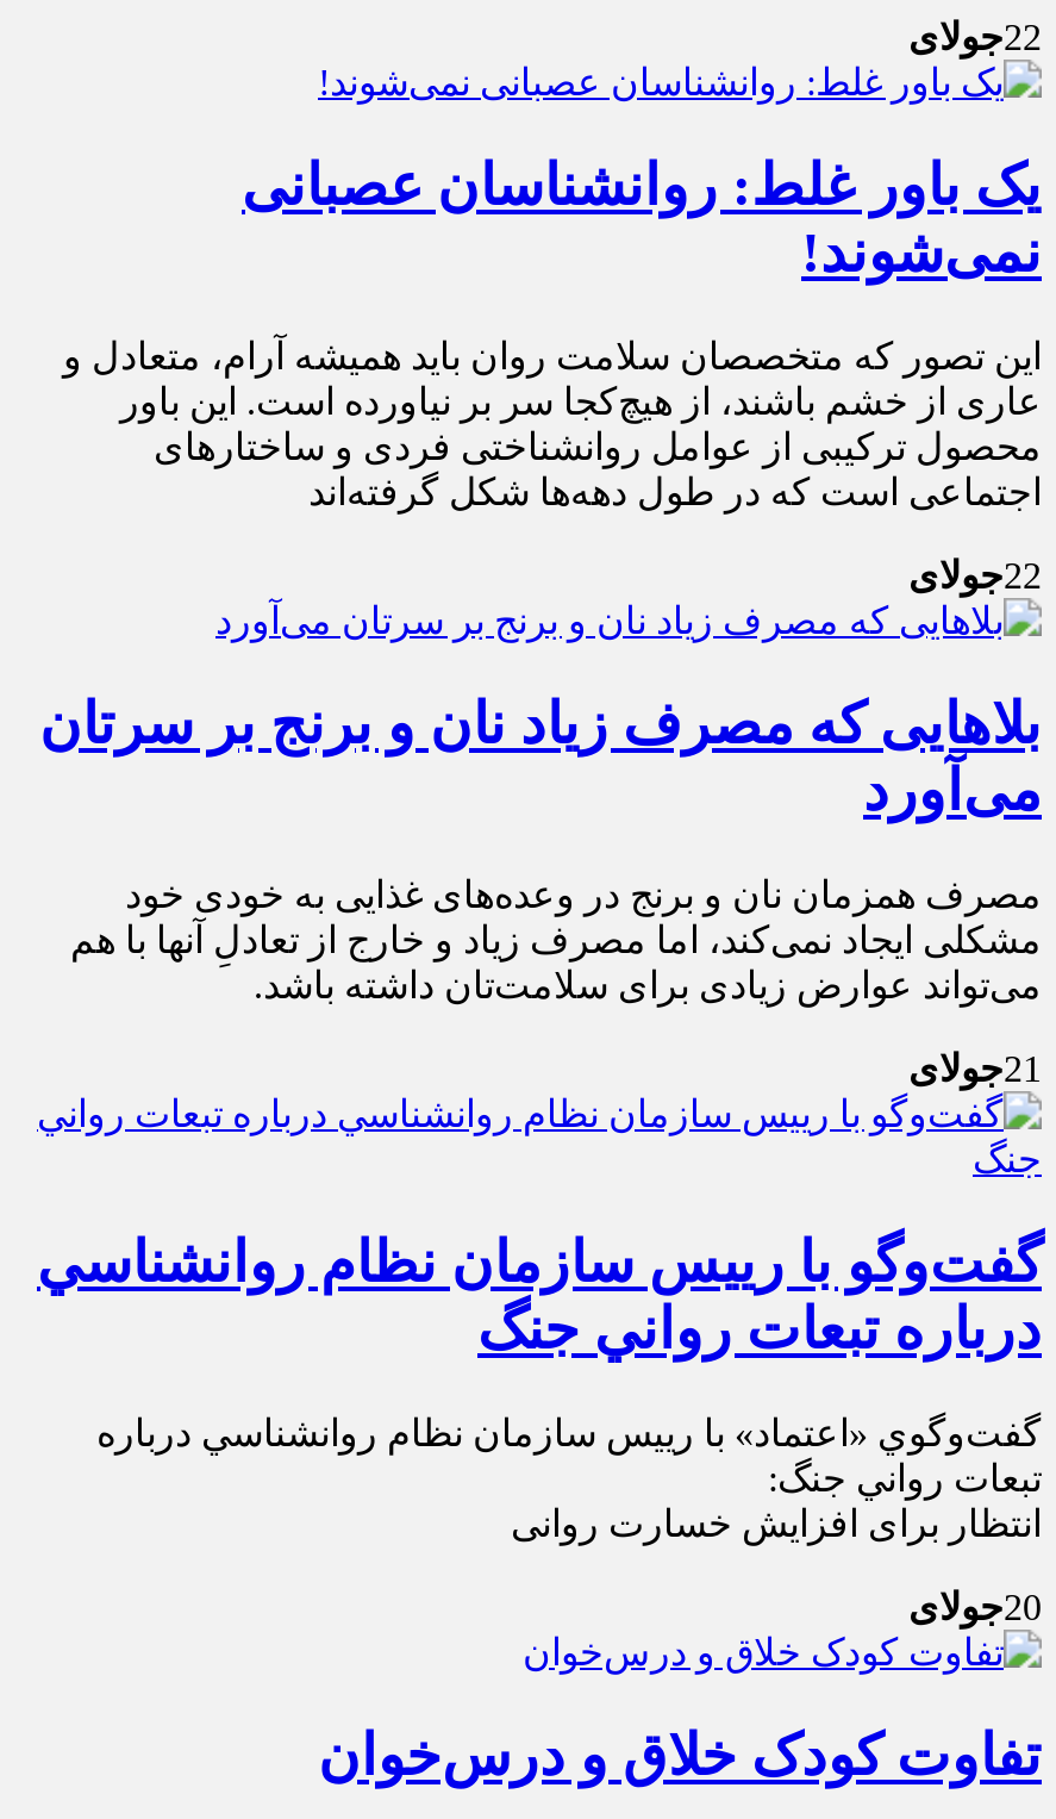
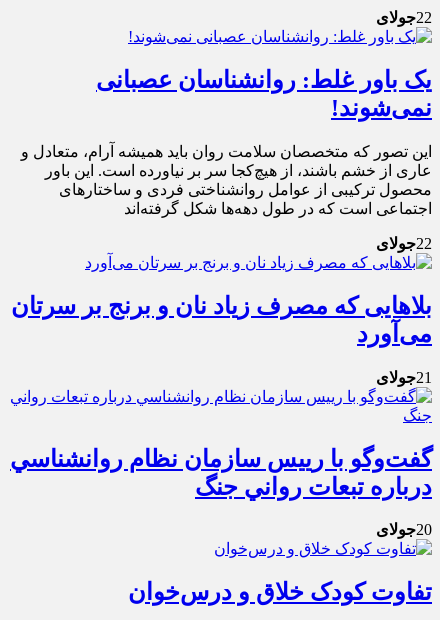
- مصرف همزمان نان و برنج در وعده‌های غذایی به خودی خود
- مشکلی ایجاد نمی‌کند، اما مصرف زیاد و خارج از تعادلِ آنها با هم
- می‌تواند عوارض زیادی برای سلامت‌تان داشته باشد.

- گفت‌وگوي «‌اعتماد‌» با رييس سازمان نظام روانشناسي درباره
- تبعات رواني جنگ:
- انتظار برای افزایش خسارت روانی
